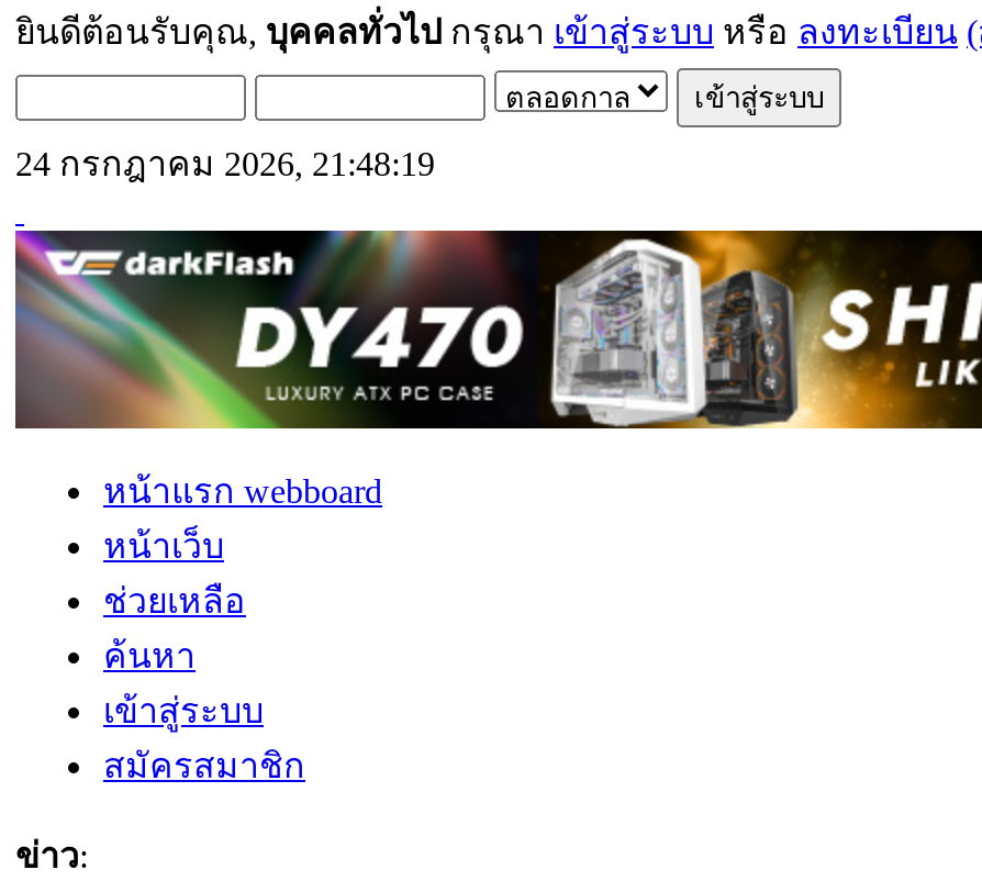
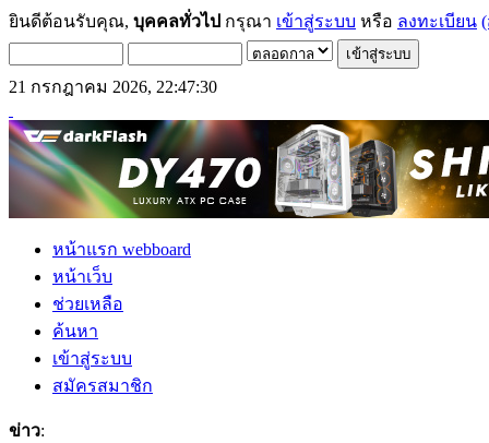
- 24 กรกฎาคม 2026, 21:48:19
+ 21 กรกฎาคม 2026, 22:47:30
